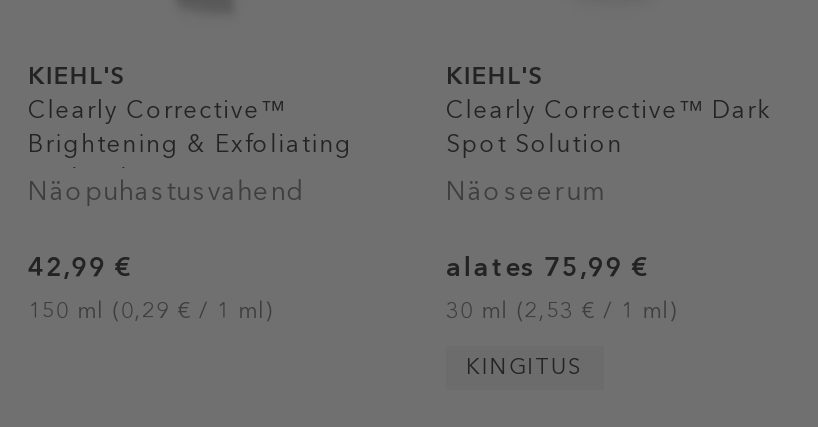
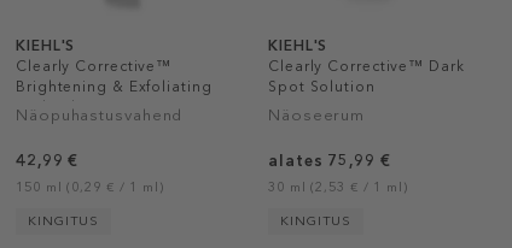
+ KINGITUS
